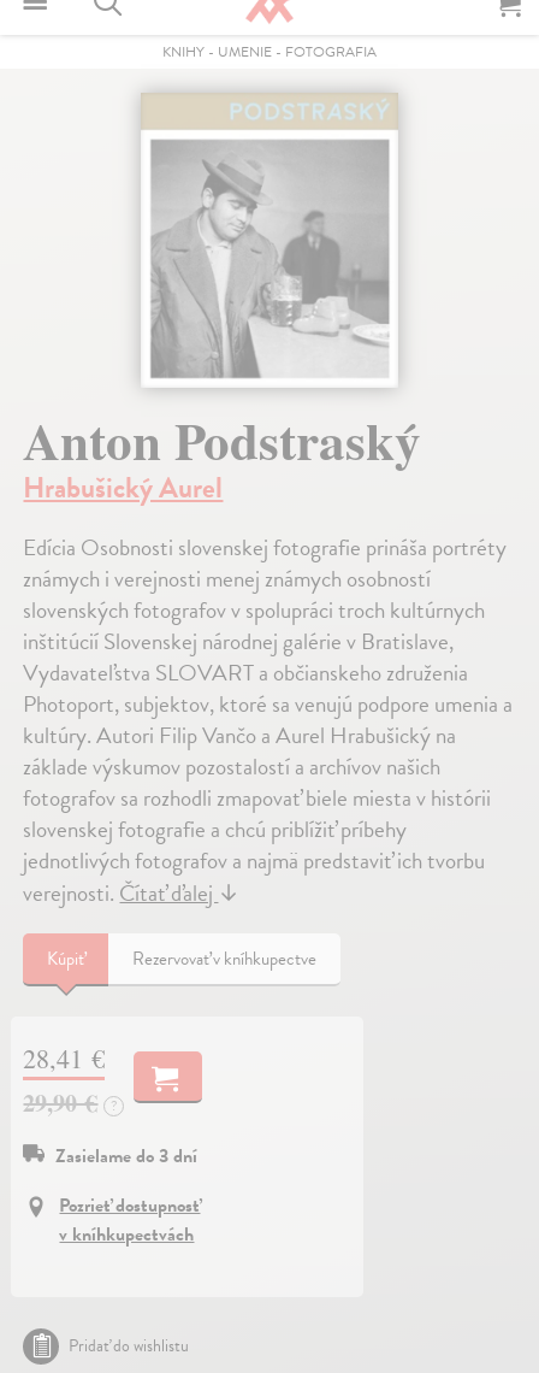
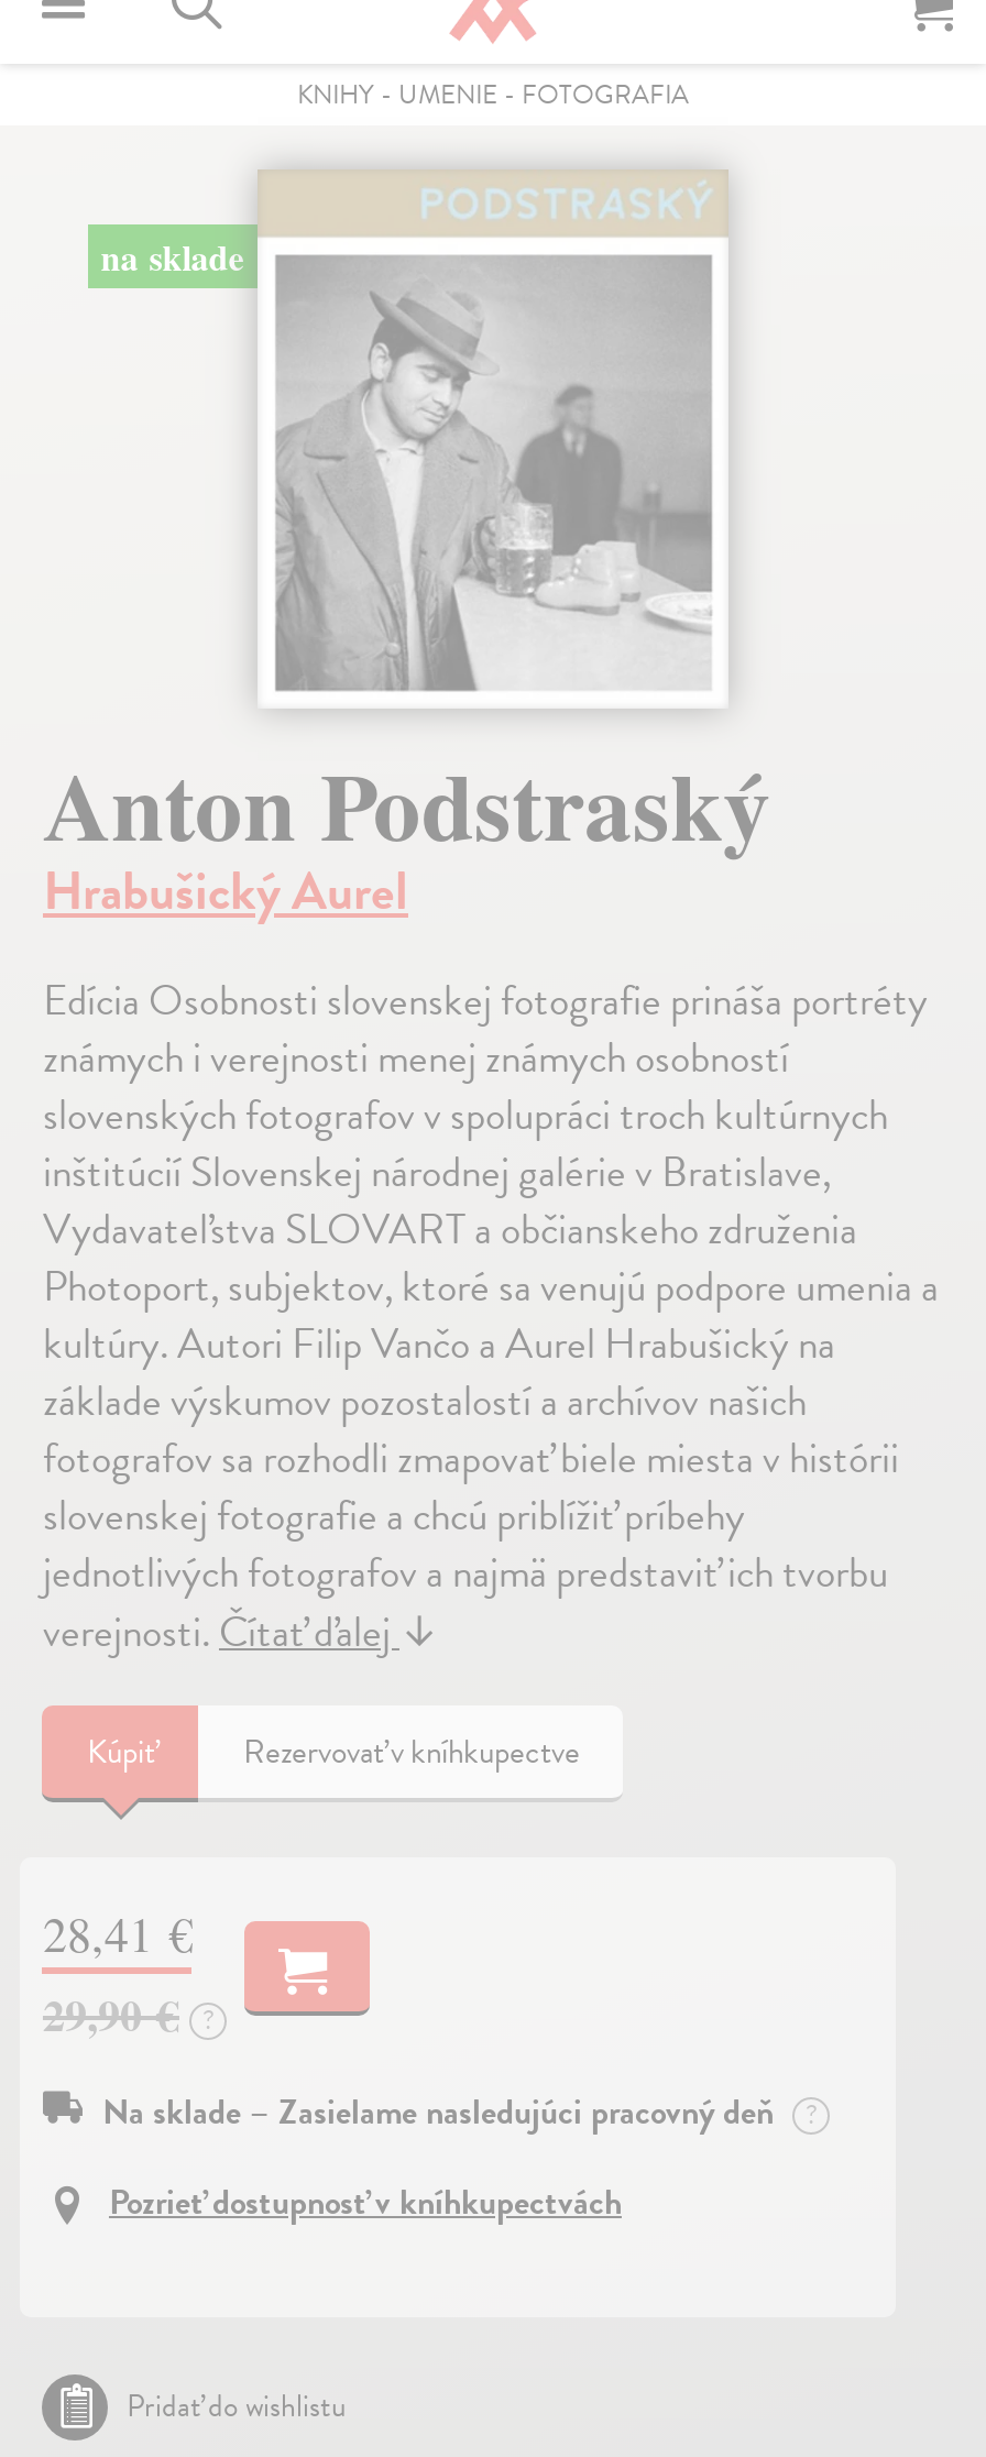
+ na sklade

- Zasielame do 3 dní
+ Na sklade – Zasielame nasledujúci pracovný deň ?
